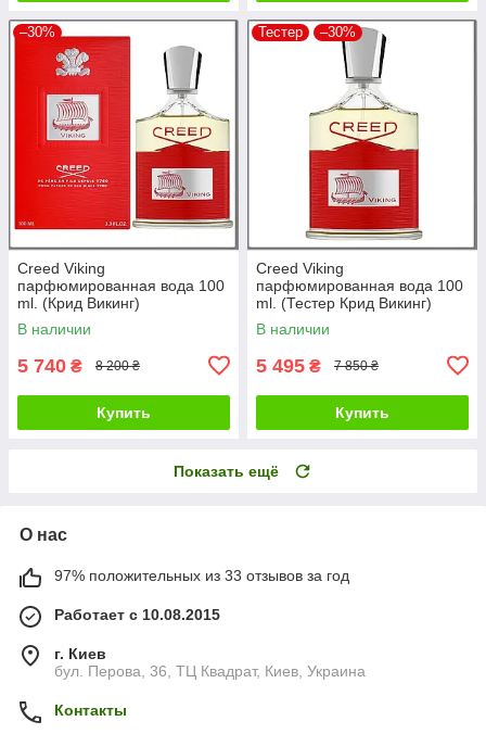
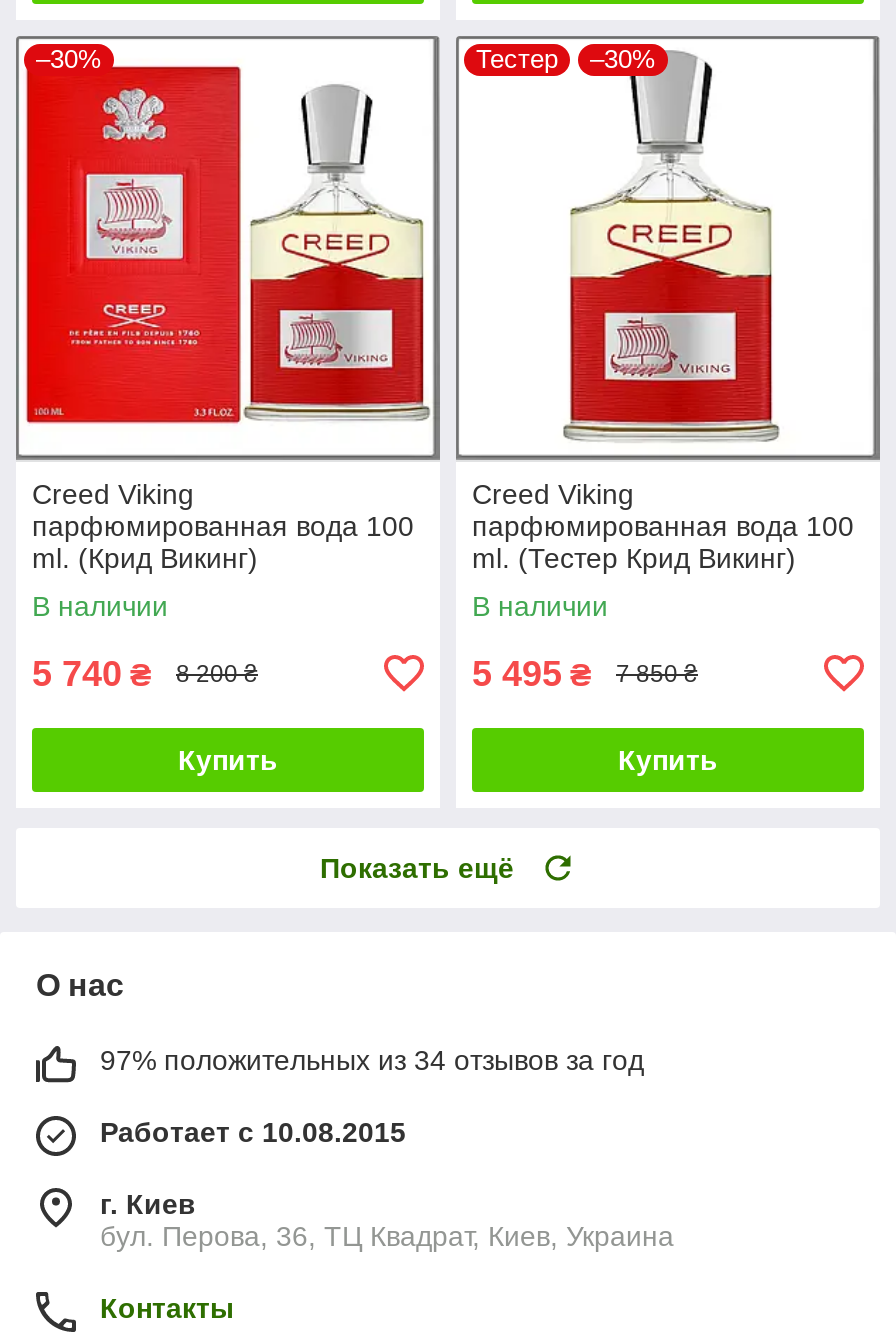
- 97% положительных из 33 отзывов за год
+ 97% положительных из 34 отзывов за год
